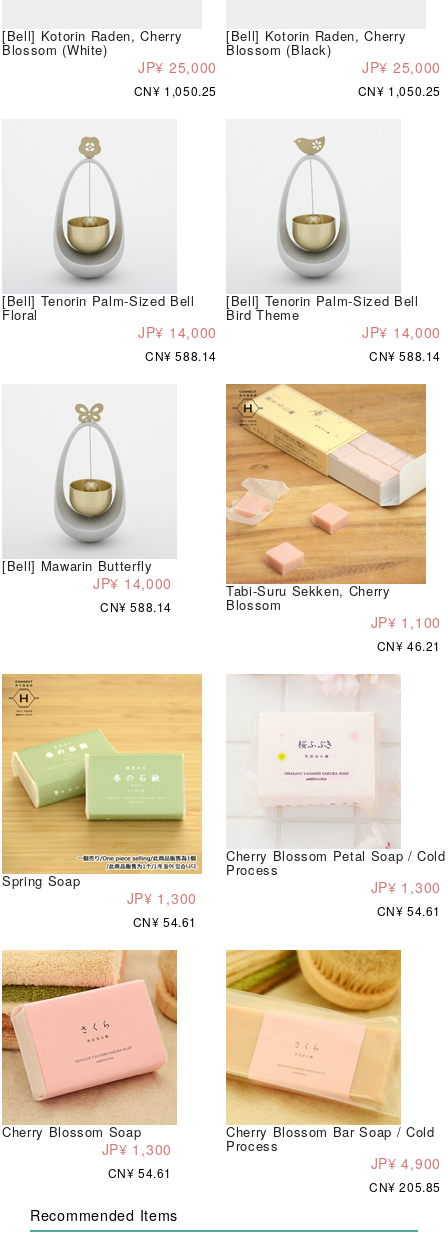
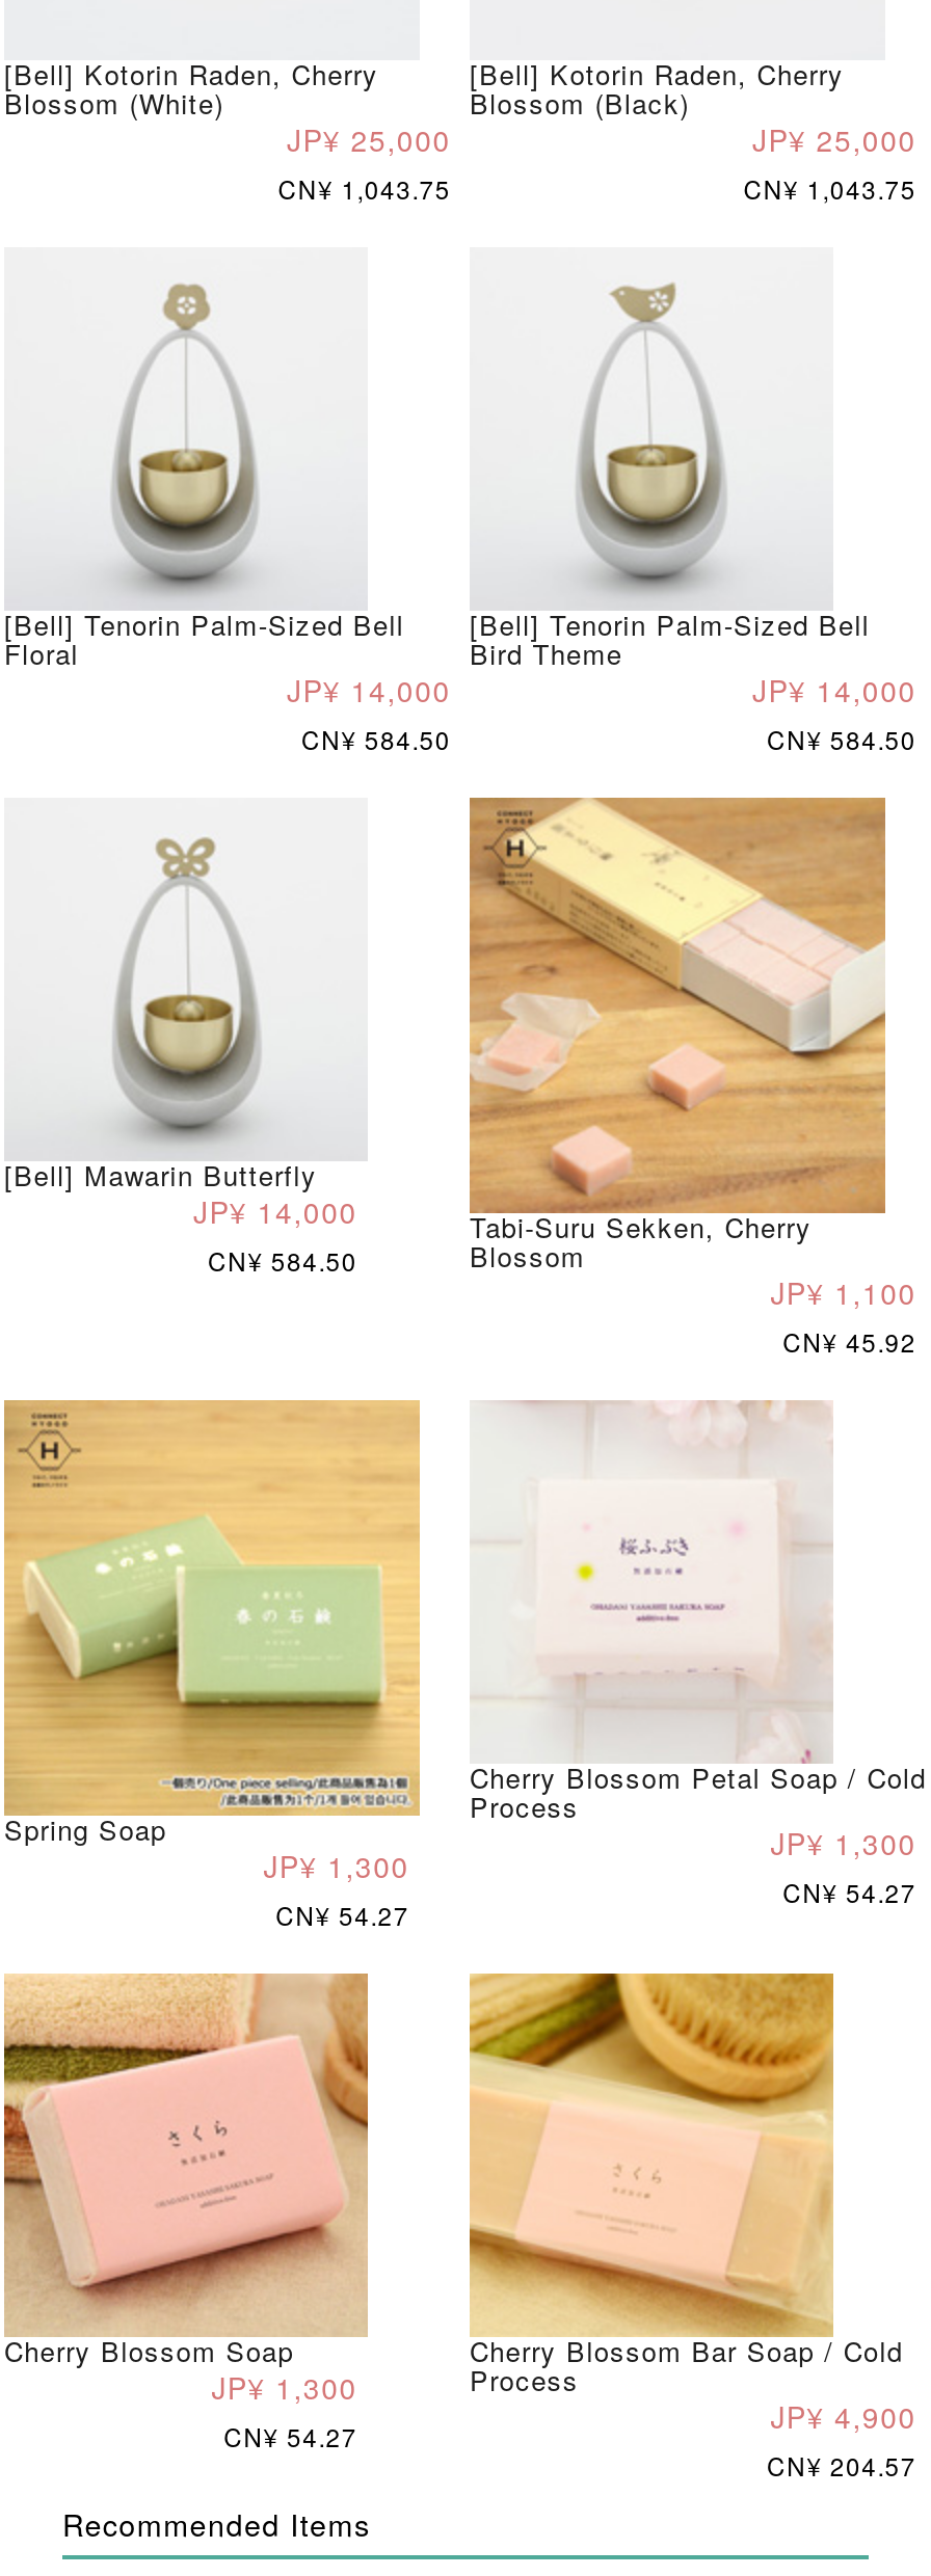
- CN¥ 1,050.25
+ CN¥ 1,043.75

- CN¥ 1,050.25
+ CN¥ 1,043.75

- CN¥ 588.14
+ CN¥ 584.50

- CN¥ 588.14
+ CN¥ 584.50

- CN¥ 588.14
+ CN¥ 584.50

- CN¥ 46.21
+ CN¥ 45.92

- CN¥ 54.61
+ CN¥ 54.27

- CN¥ 54.61
+ CN¥ 54.27

- CN¥ 54.61
+ CN¥ 54.27

- CN¥ 205.85
+ CN¥ 204.57
